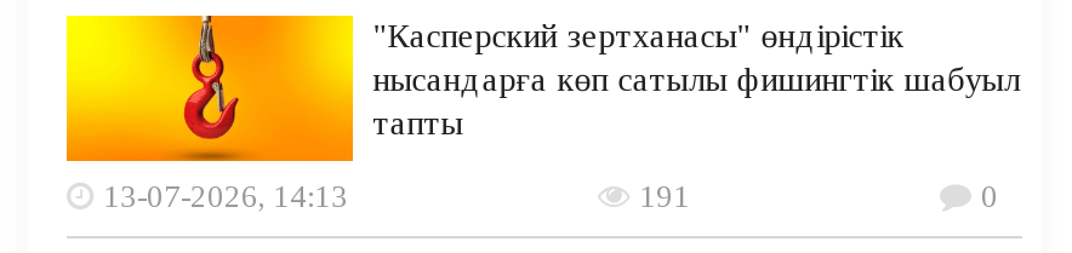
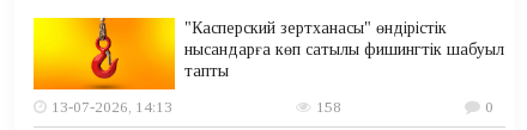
- 191
+ 158
